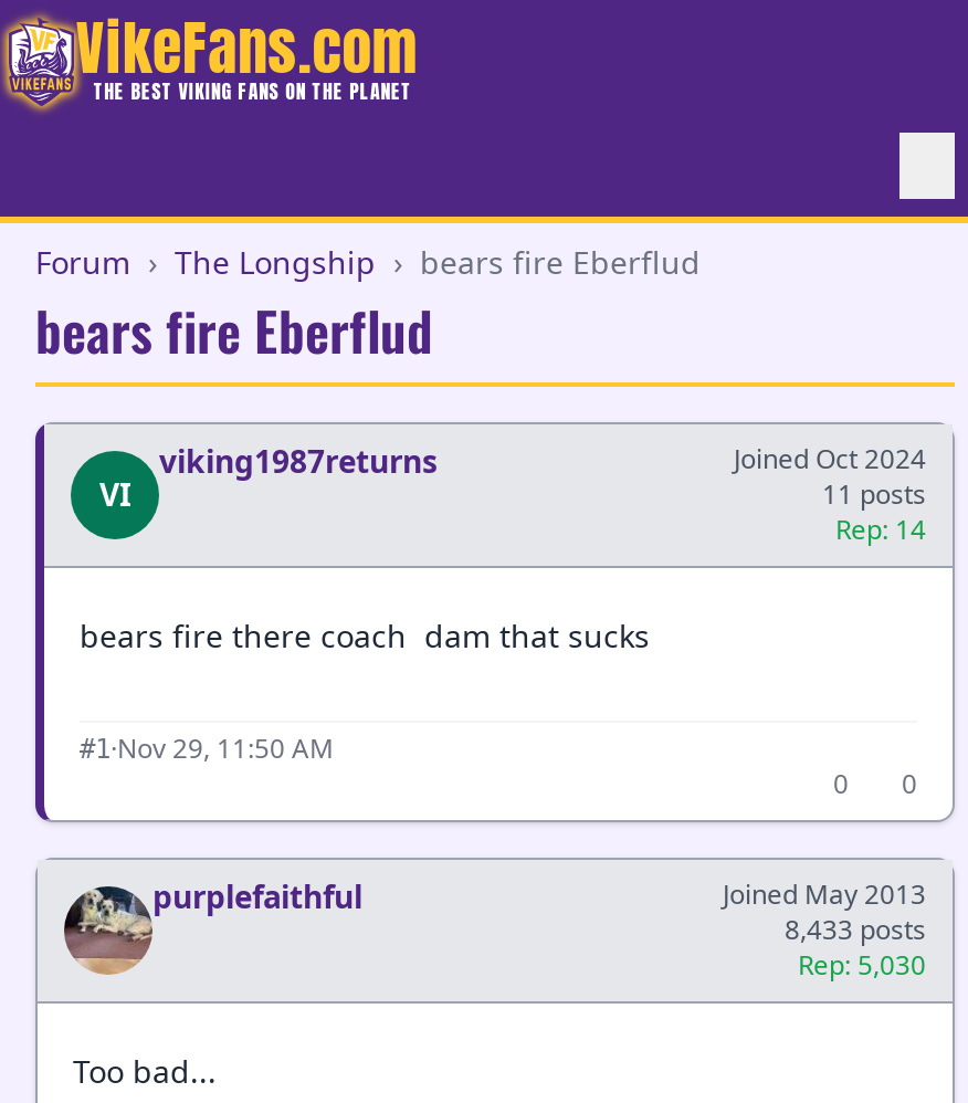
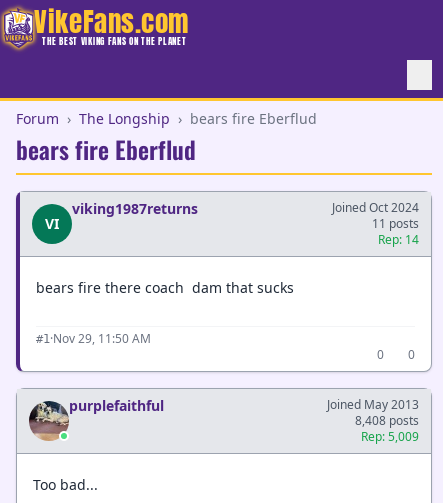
- 8,433 posts
+ 8,408 posts

- Rep: 5,030
+ Rep: 5,009
